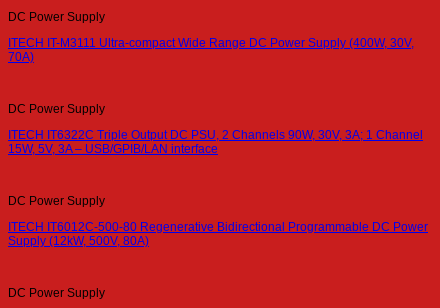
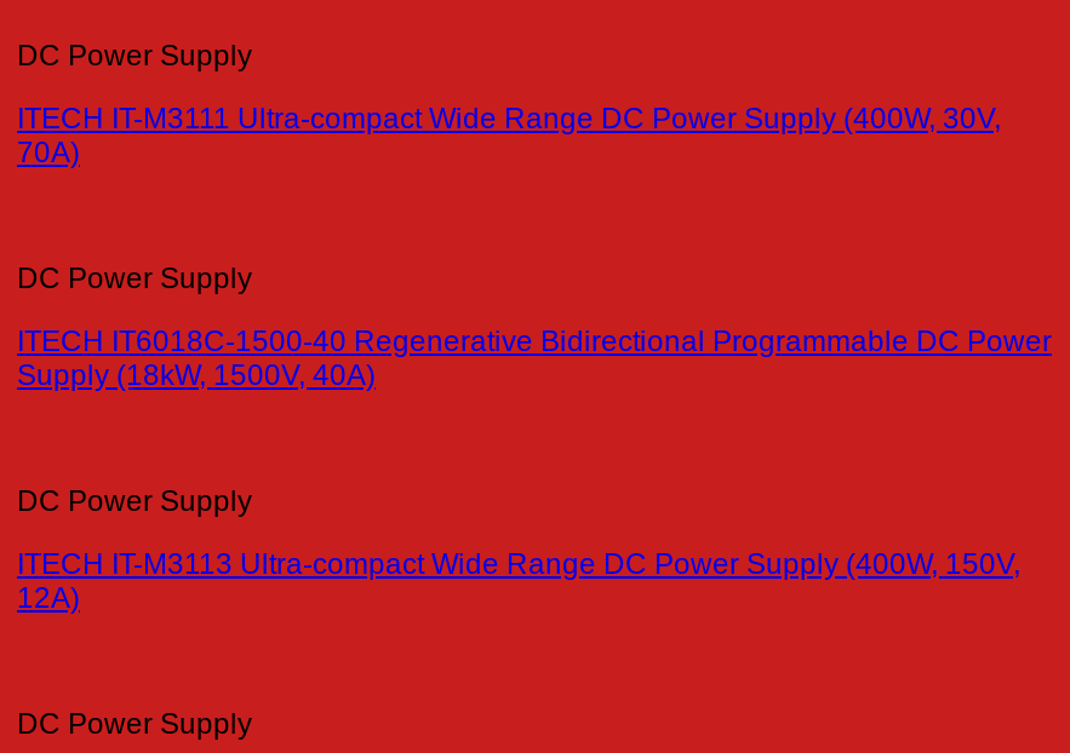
- ITECH IT6322C Triple Output DC PSU, 2 Channels 90W, 30V, 3A; 1 Channel
- 15W, 5V, 3A – USB/GPIB/LAN interface
+ ITECH IT6018C-1500-40 Regenerative Bidirectional Programmable DC Power
+ Supply (18kW, 1500V, 40A)

- ITECH IT6012C-500-80 Regenerative Bidirectional Programmable DC Power
- Supply (12kW, 500V, 80A)
+ ITECH IT-M3113 Ultra-compact Wide Range DC Power Supply (400W, 150V,
+ 12A)
